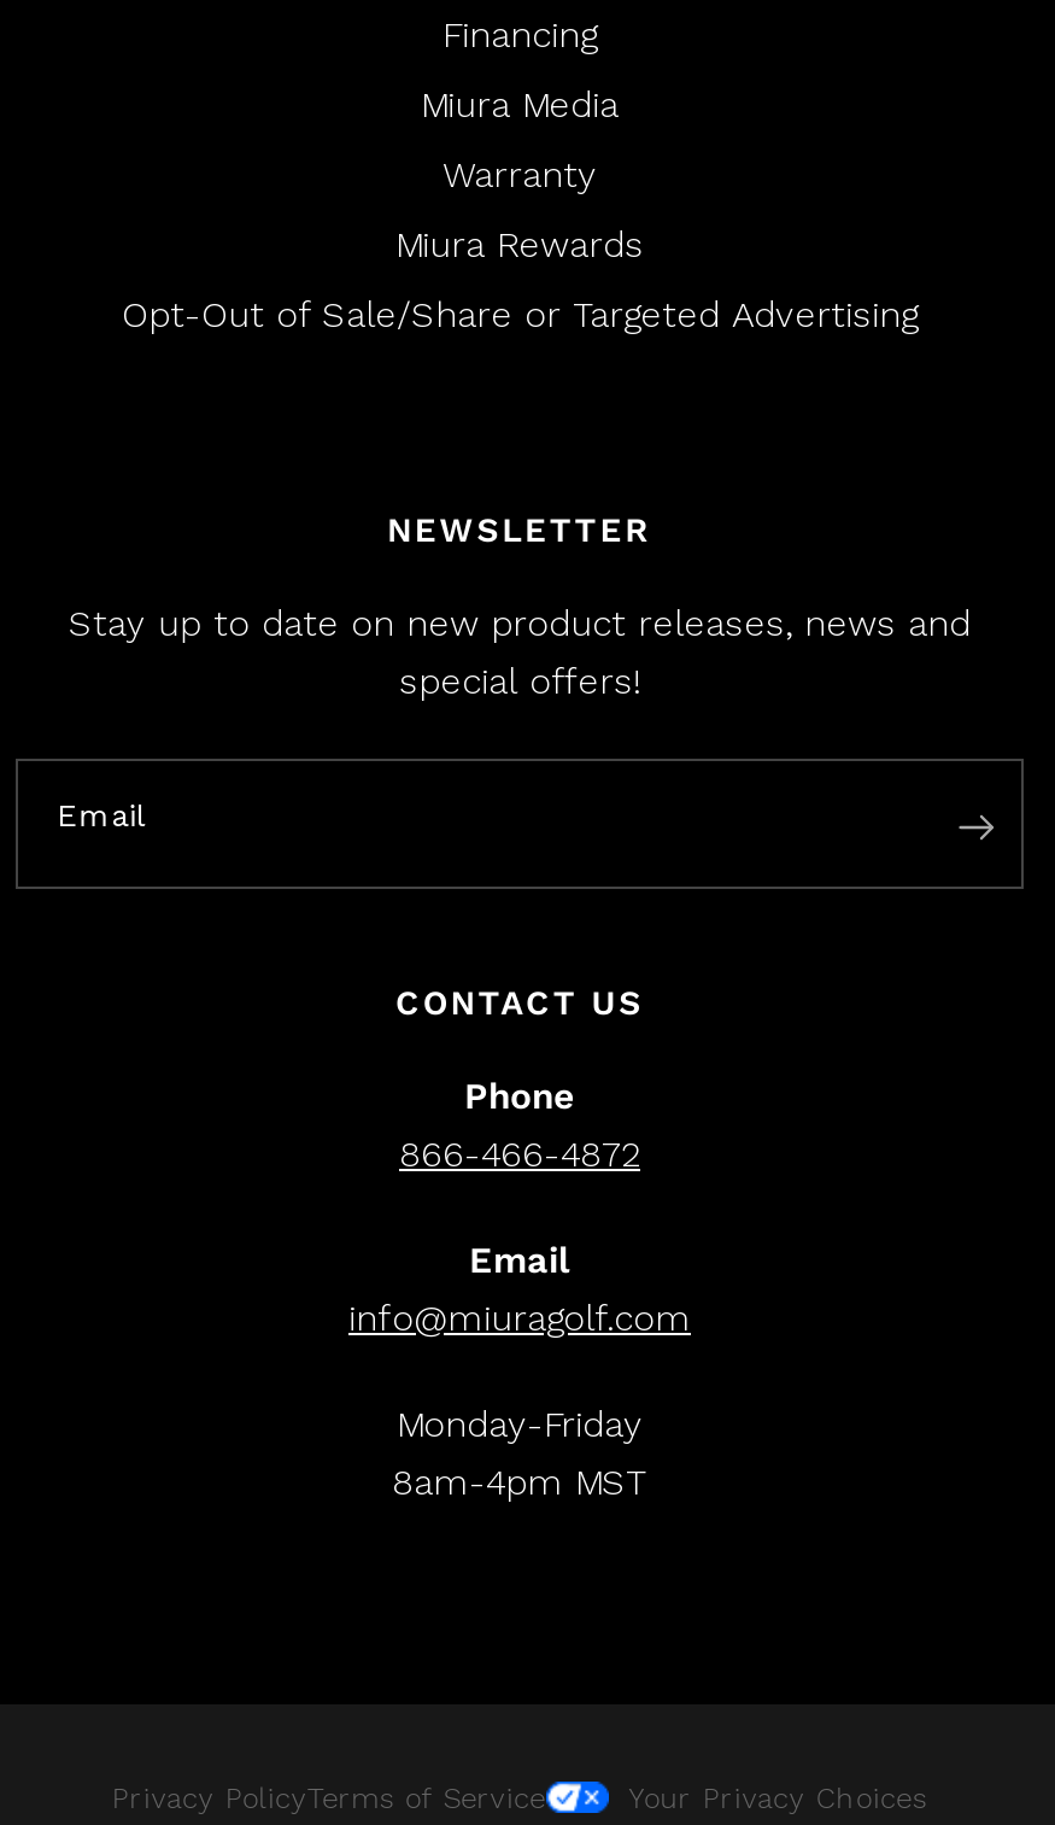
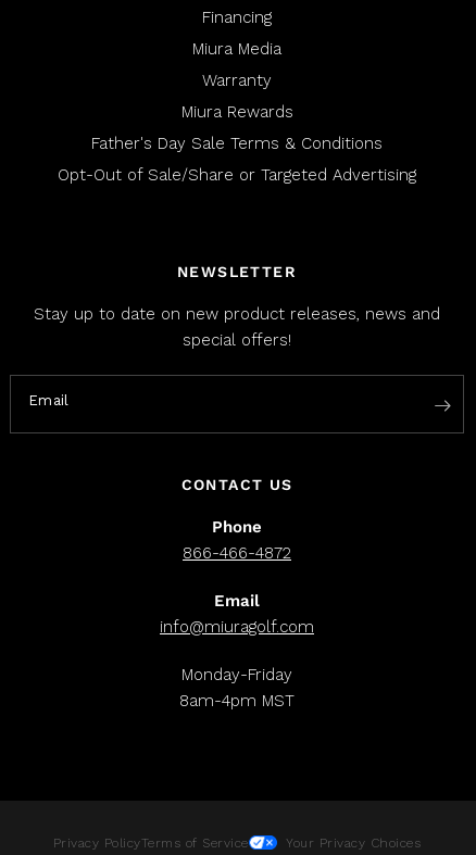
+ Father's Day Sale Terms & Conditions
